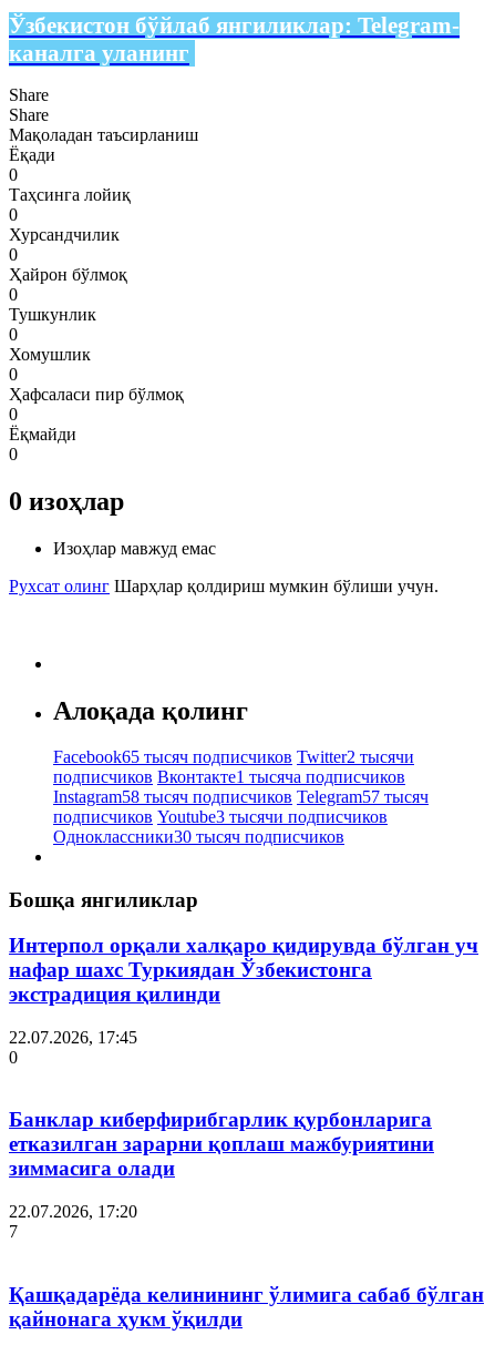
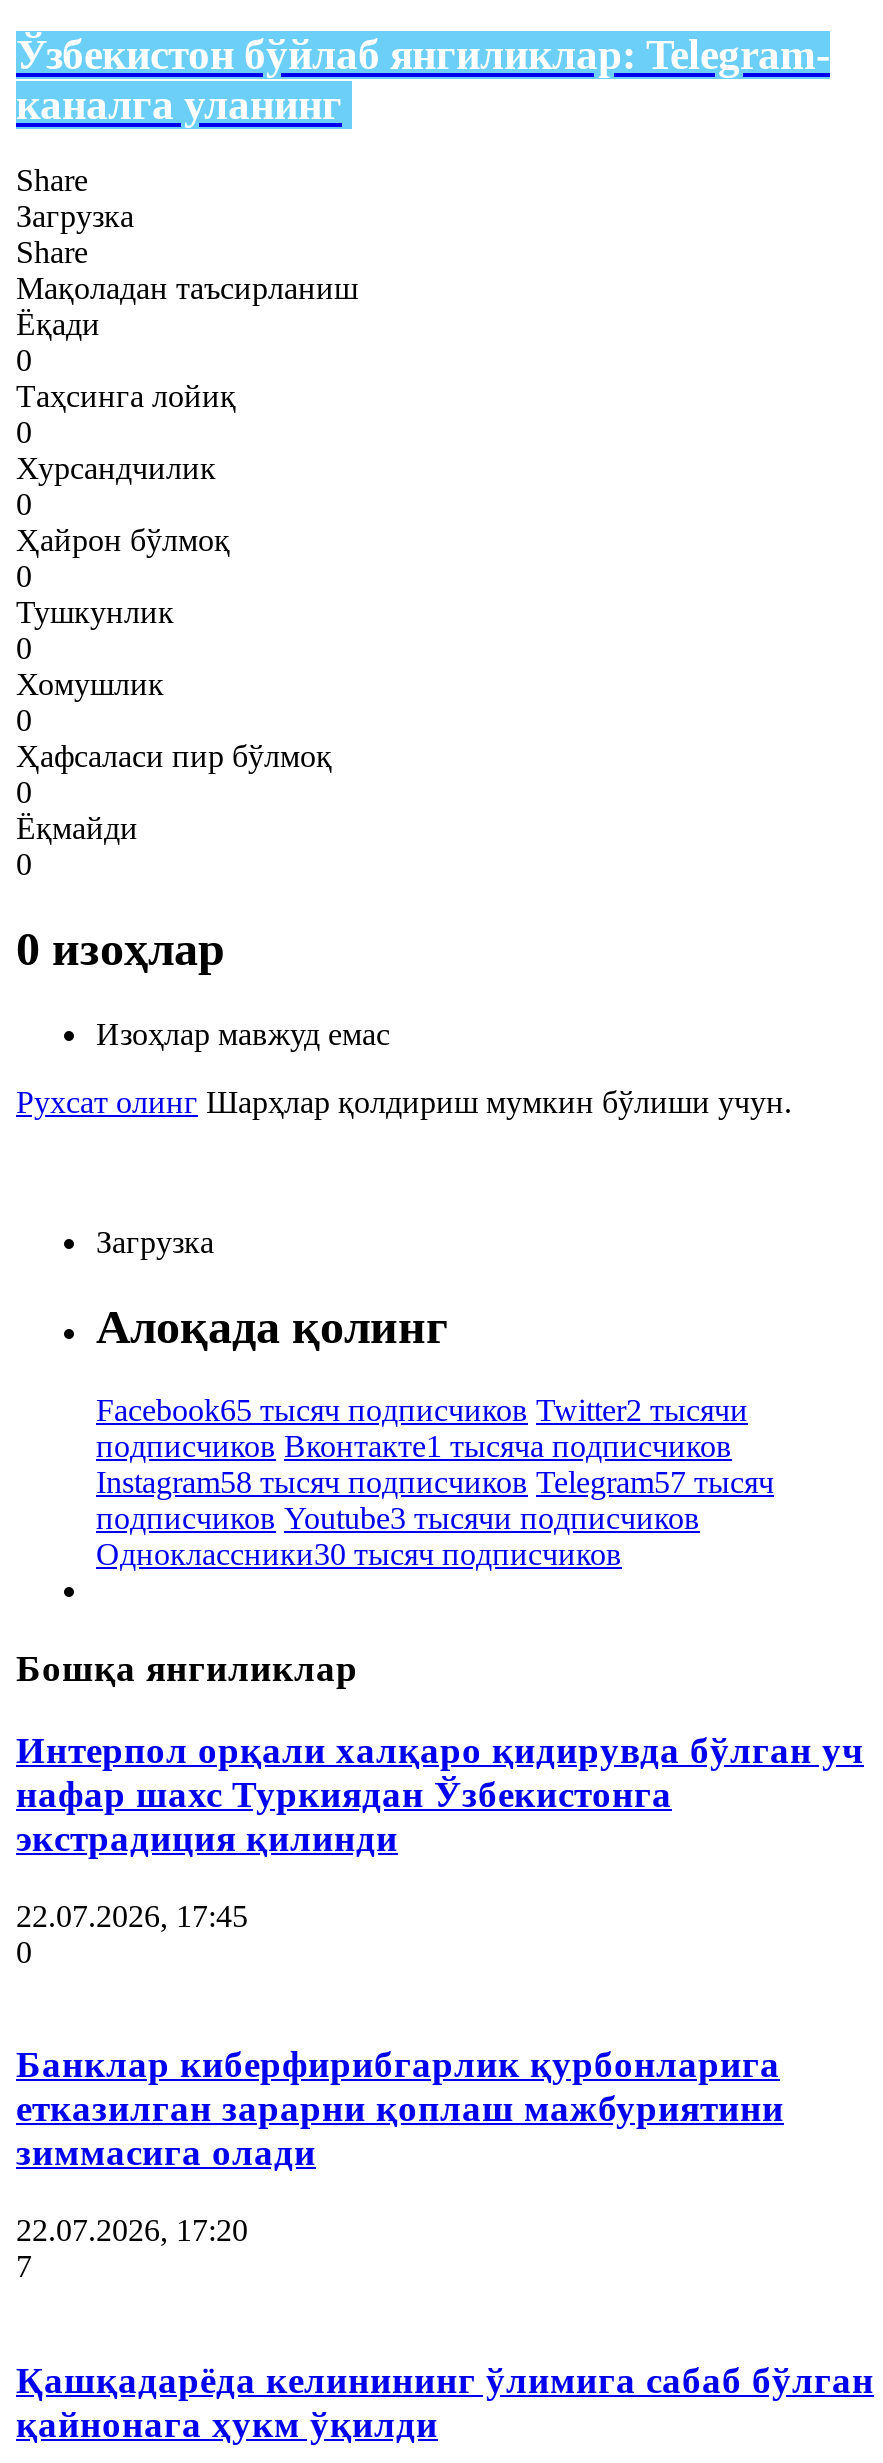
+ Загрузка

+ Загрузка
